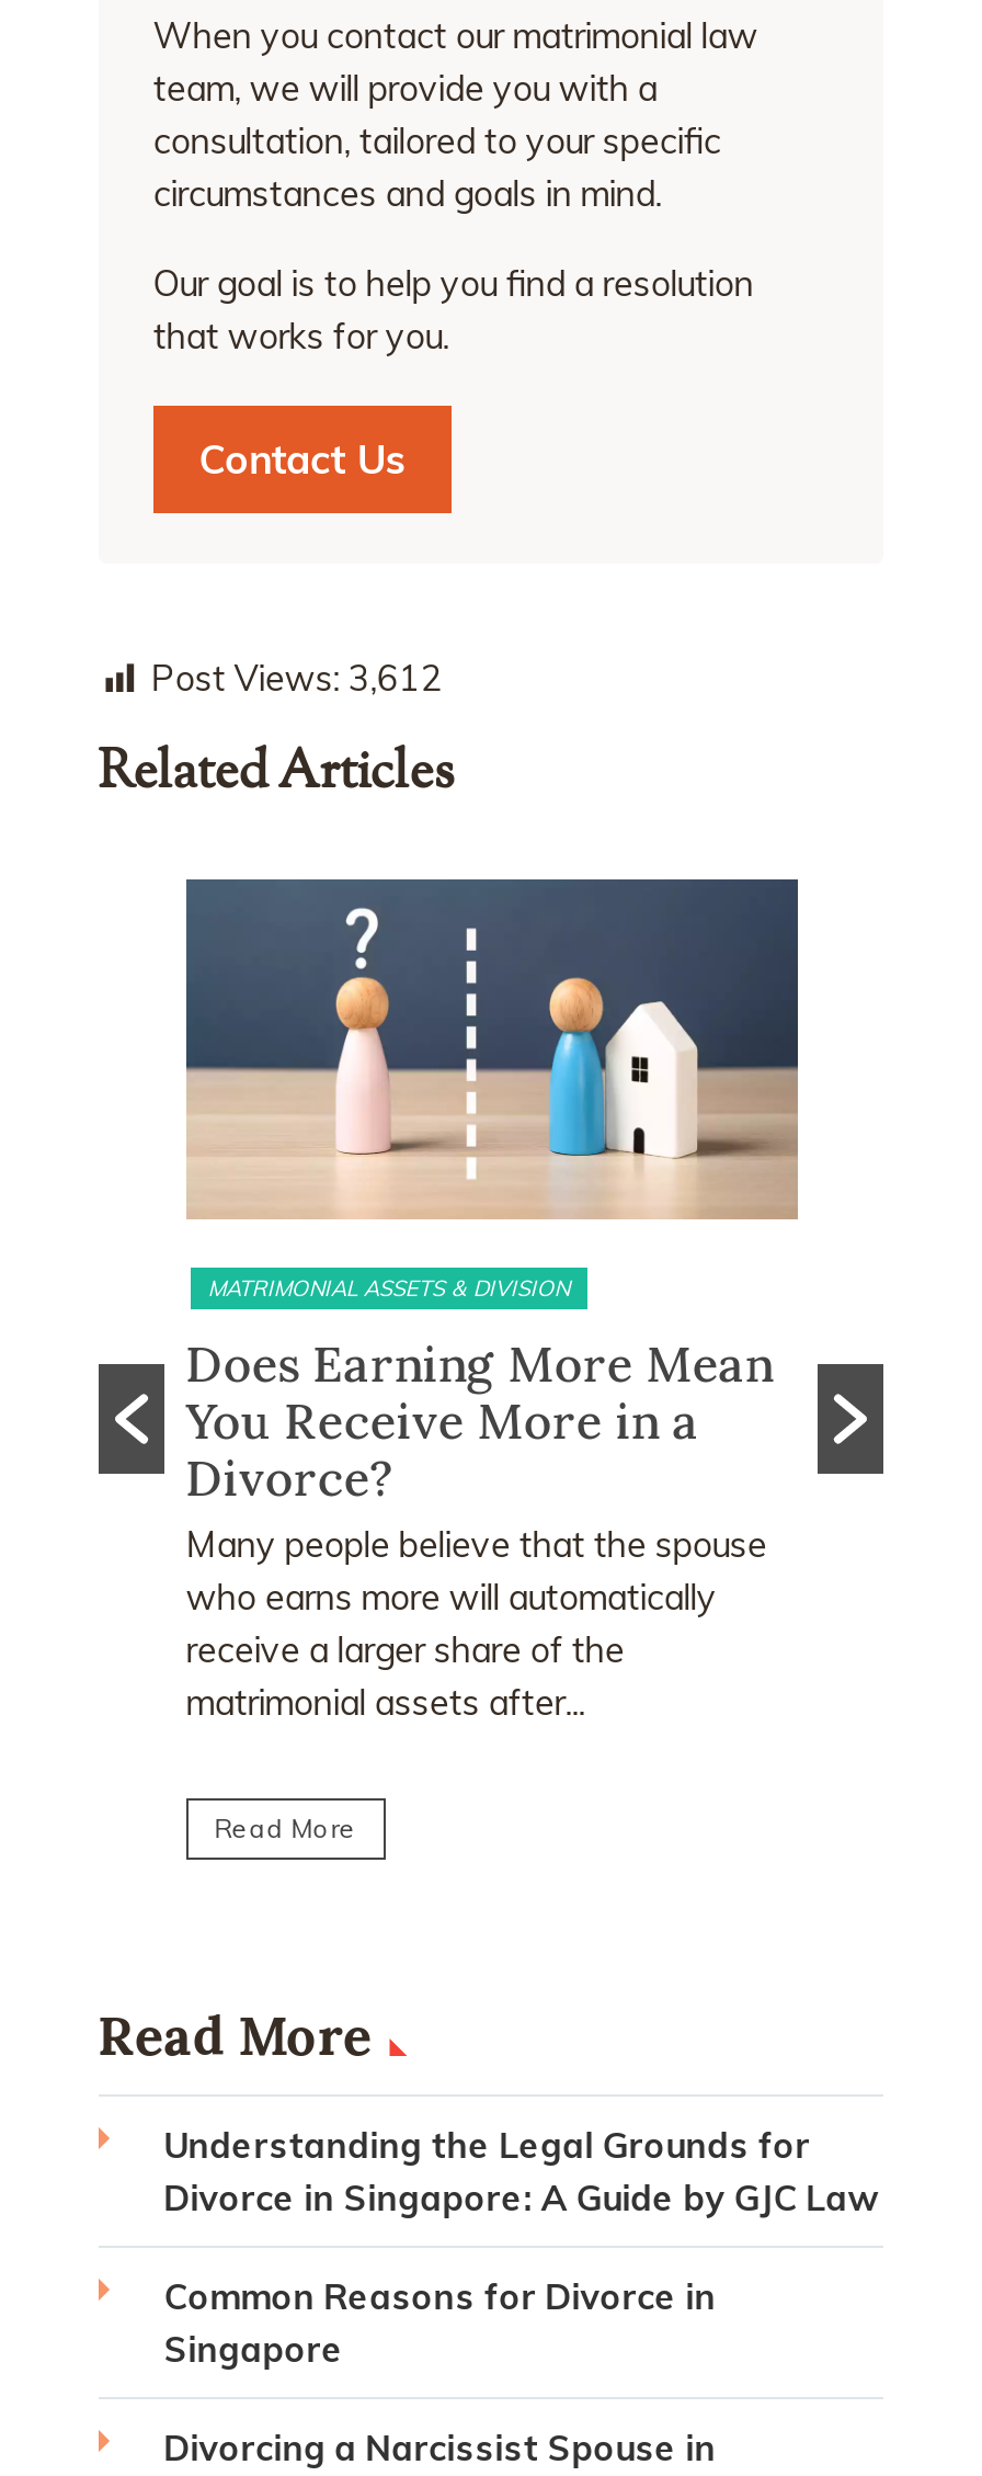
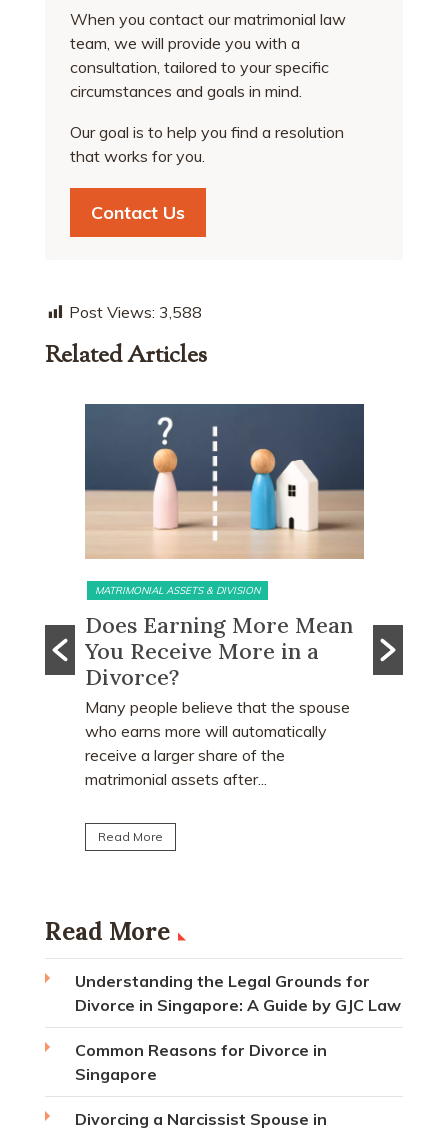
- Post Views: 3,612
+ Post Views: 3,588
